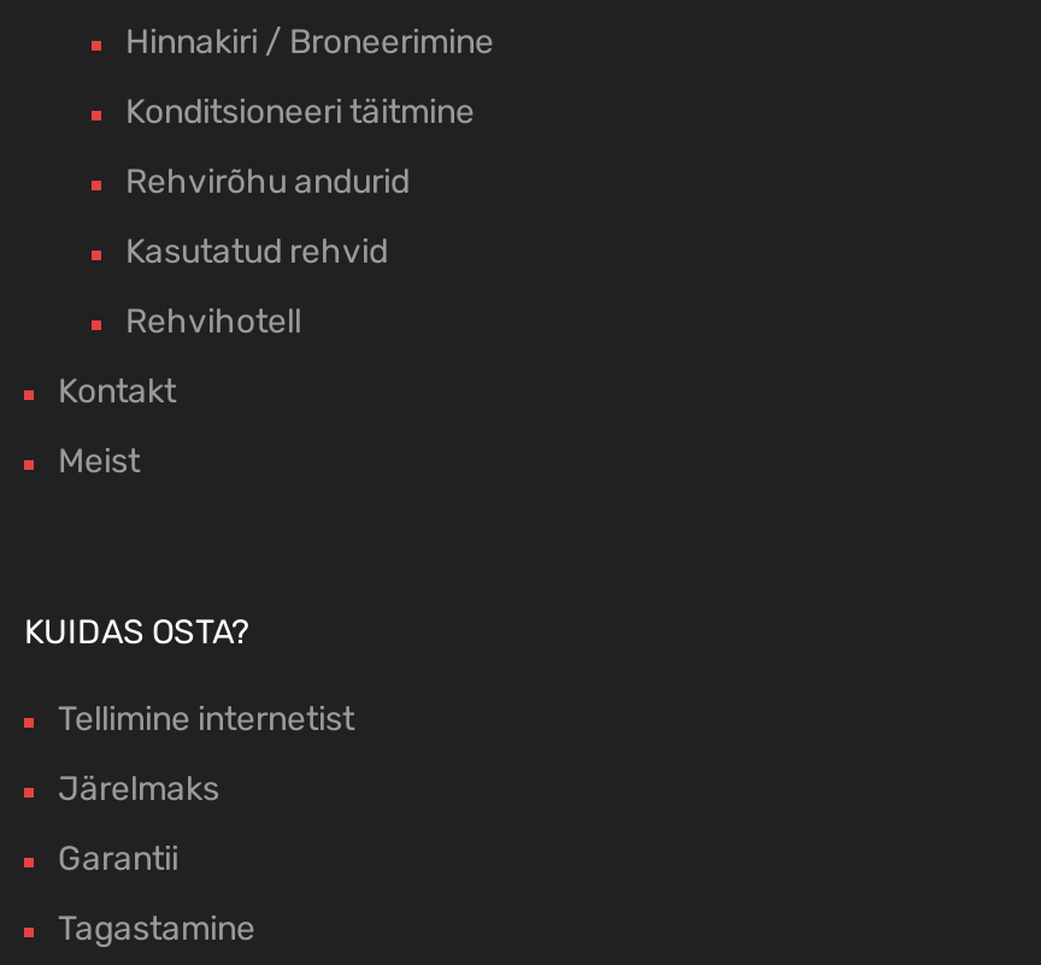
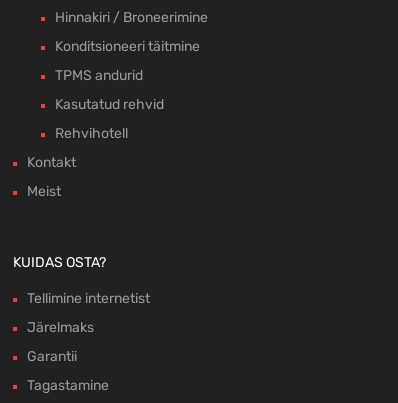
- Rehvirõhu andurid
+ TPMS andurid
